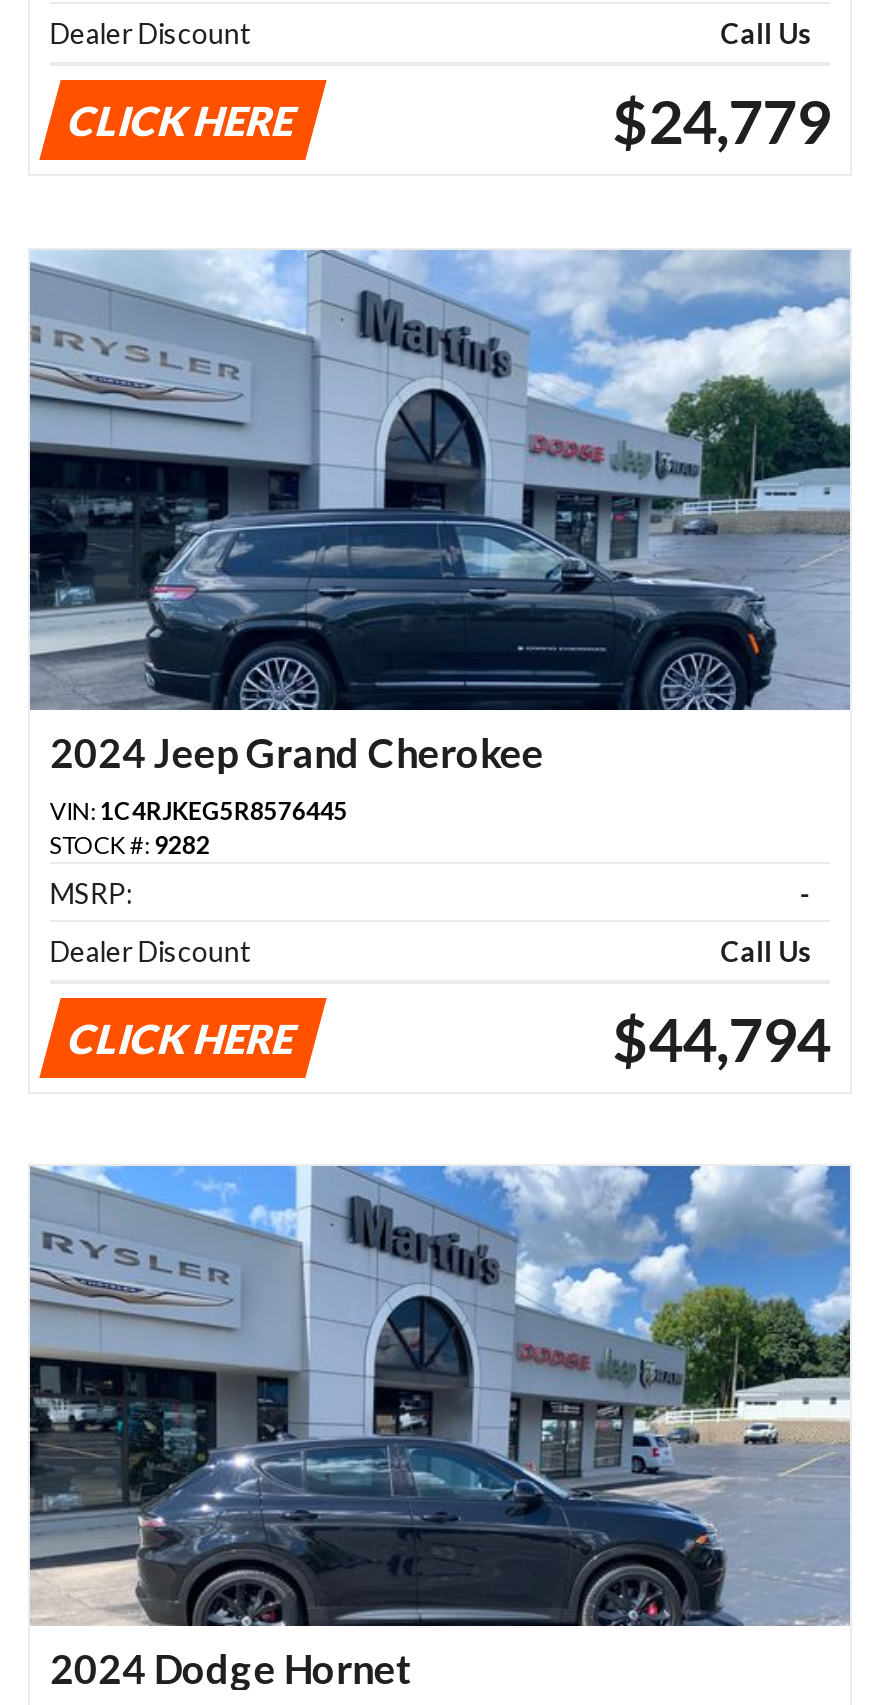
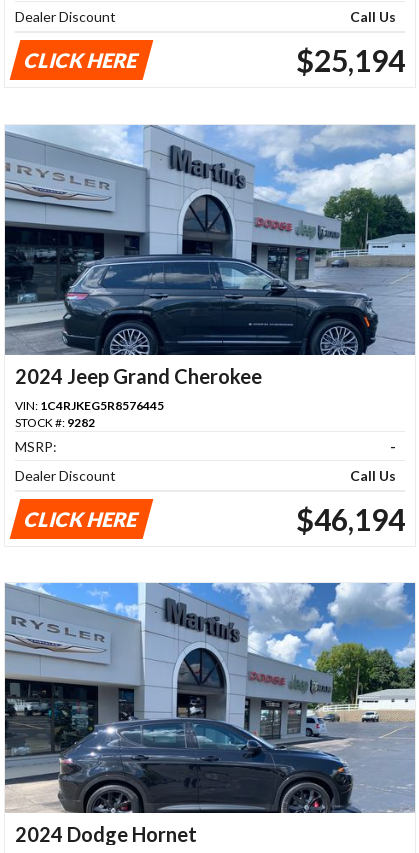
- $24,779
+ $25,194

- $44,794
+ $46,194
